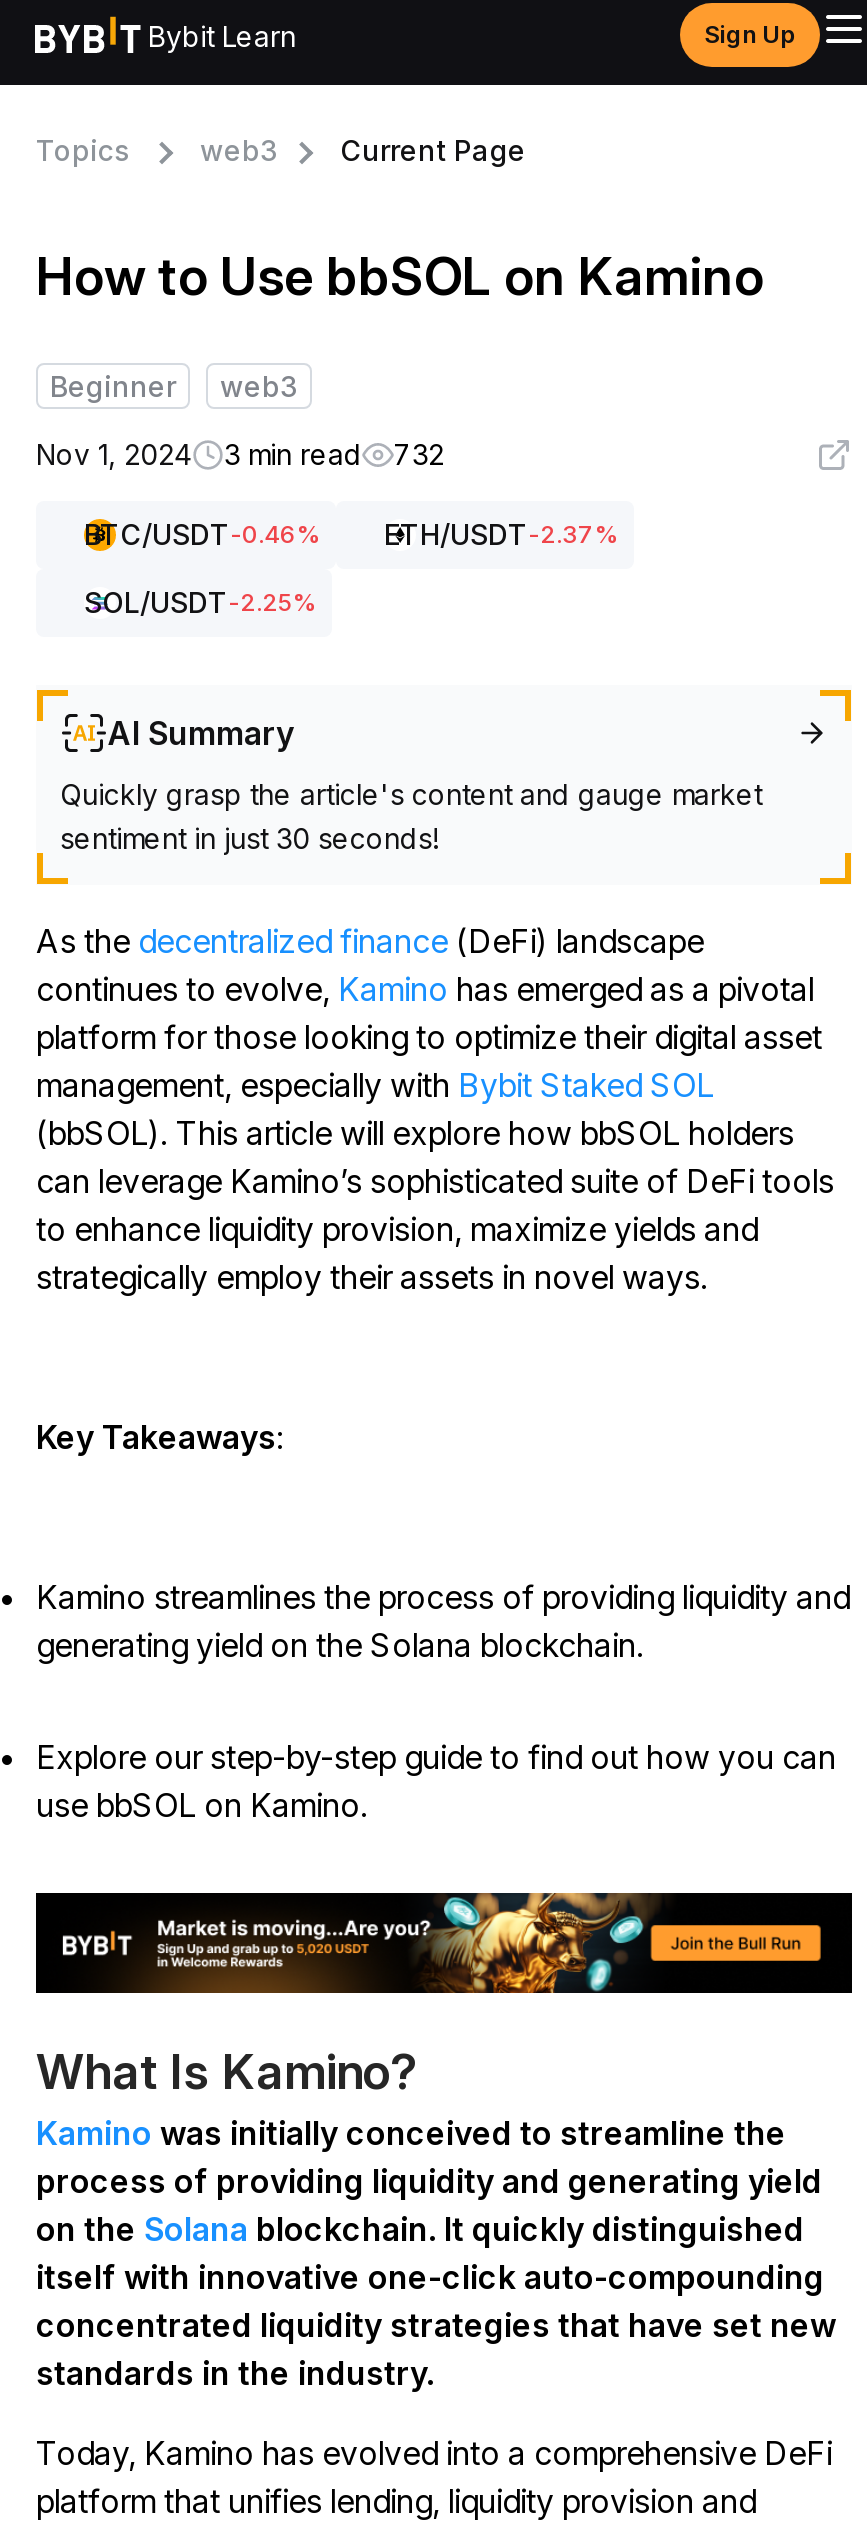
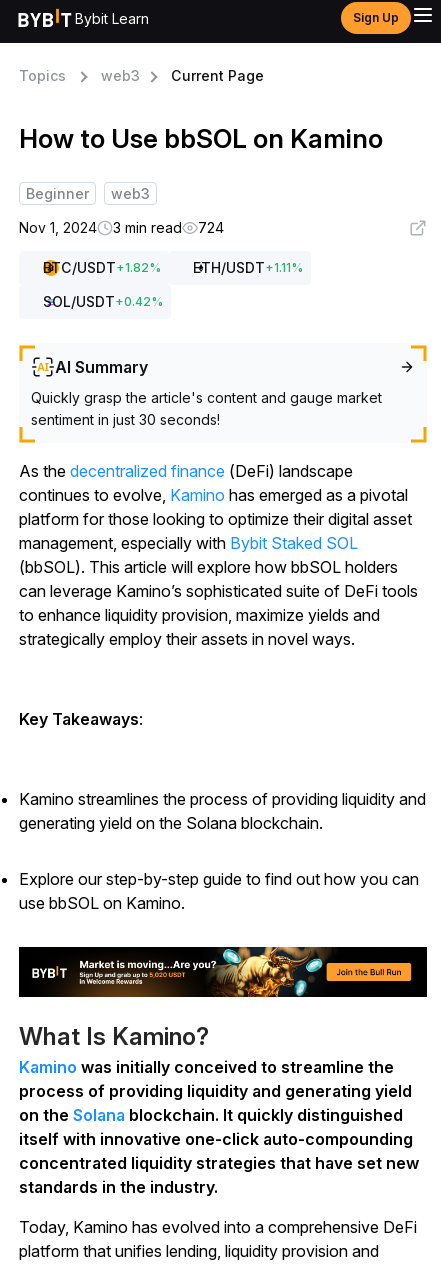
- Nov 1, 2024 3 min read 732
+ Nov 1, 2024 3 min read 724

- BTC/USDT-0.46%
- ETH/USDT-2.37%
+ BTC/USDT + 1.82%
+ ETH/USDT + 1.11%

- SOL/USDT-2.25%
+ SOL/USDT + 0.42%
